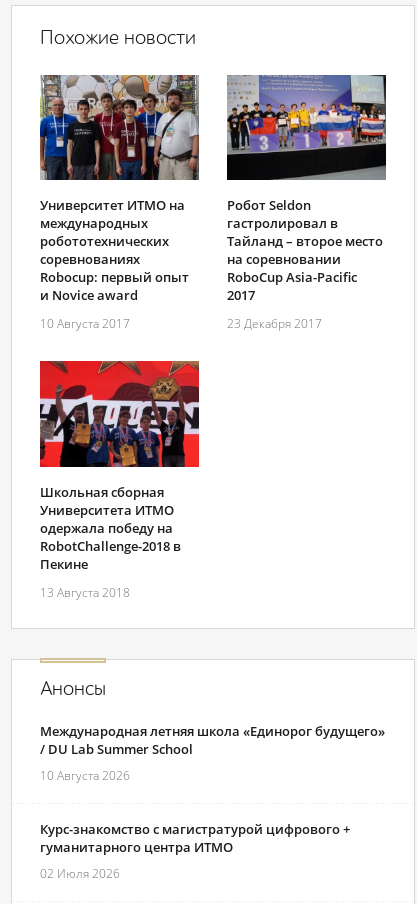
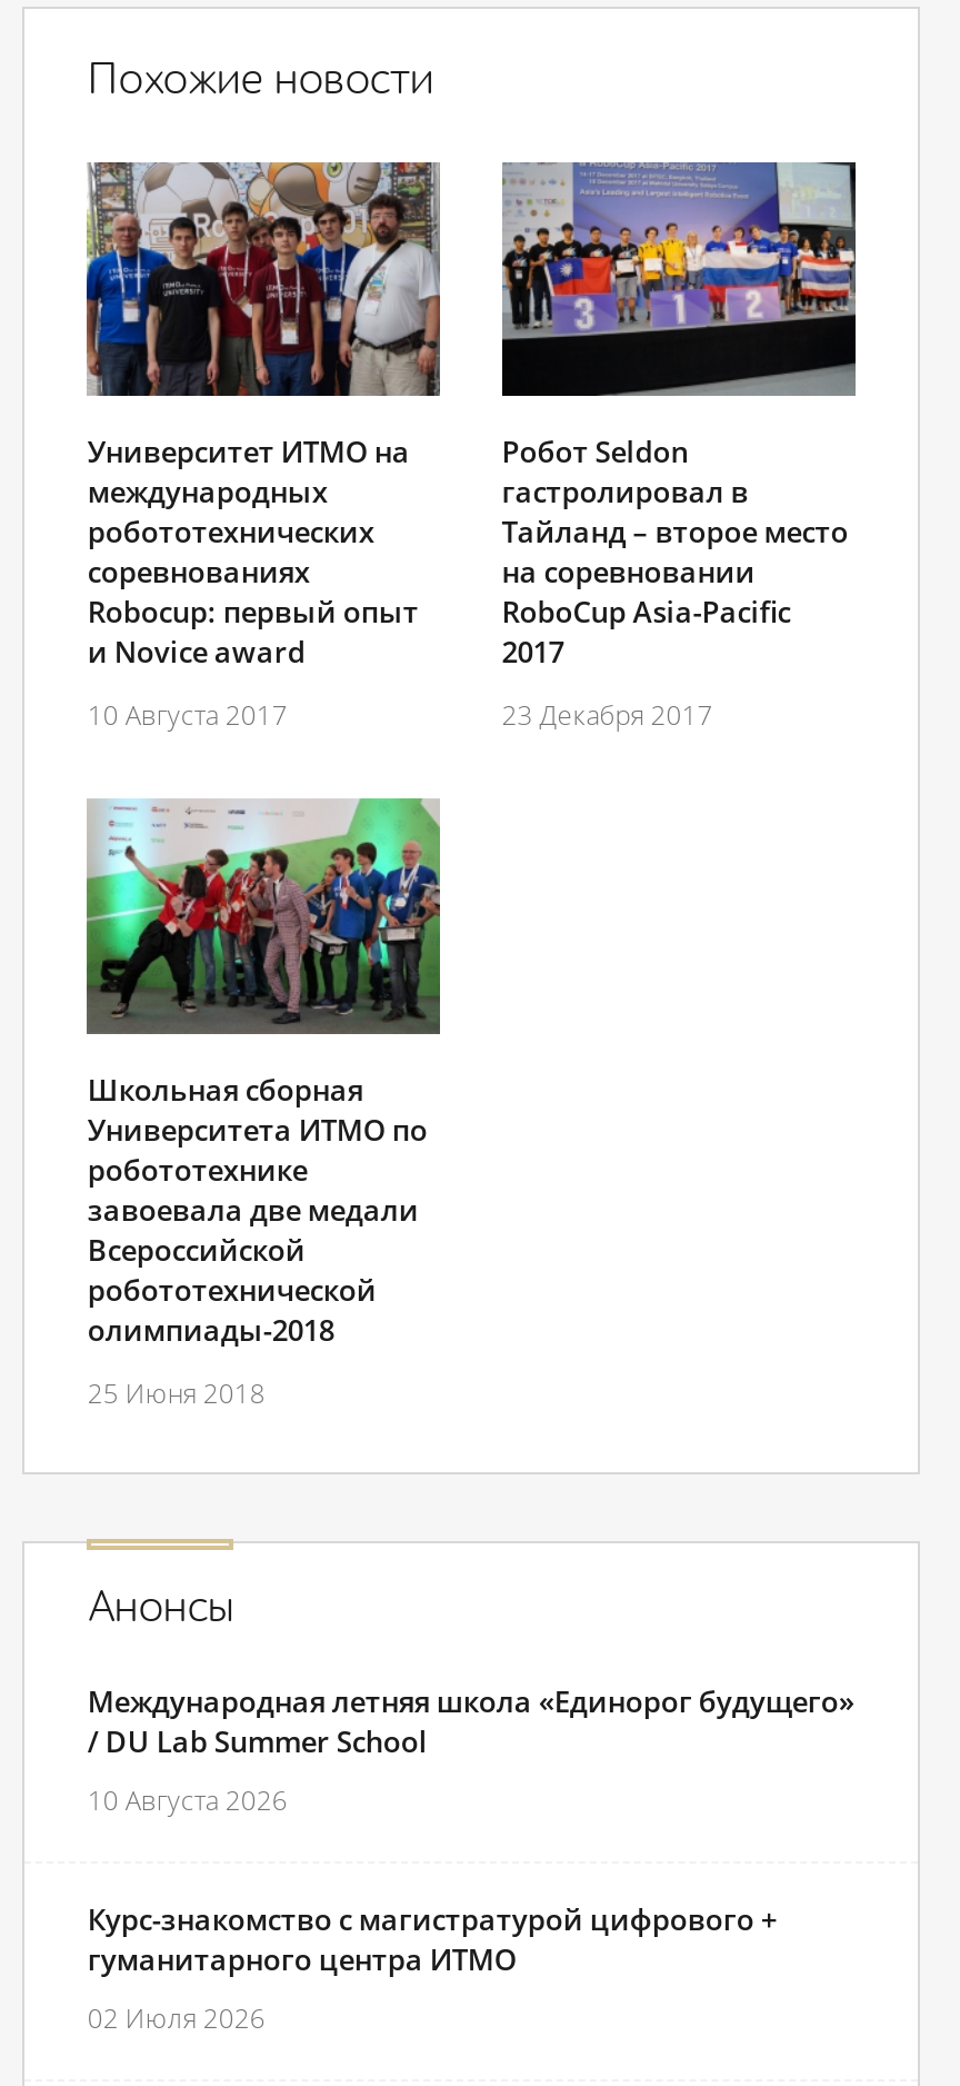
- [image]
- Университета ИТМО
- одержала победу на
- RobotChallenge-2018 в
- Пекине
+ [image]
+ Университета ИТМО по
+ робототехнике
+ завоевала две медали
+ Всероссийской
+ робототехнической
+ олимпиады-2018

- 13 Августа 2018
+ 25 Июня 2018
